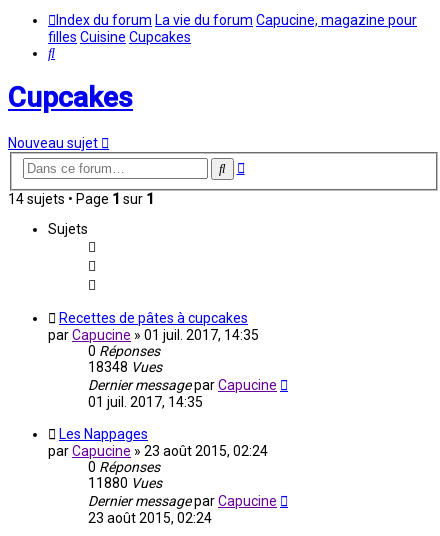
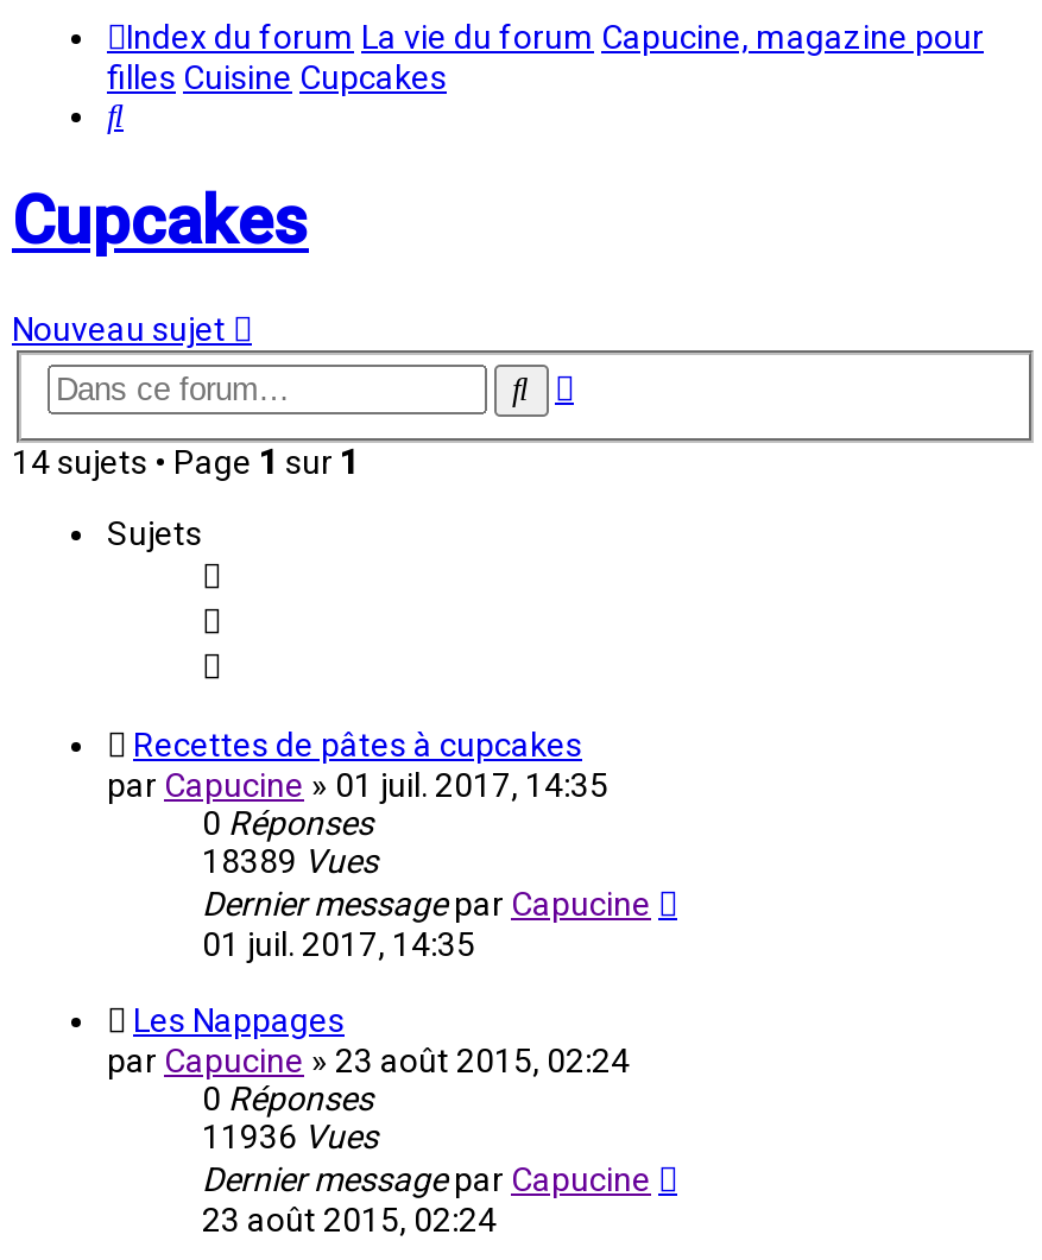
- 18348 Vues
+ 18389 Vues

- 11880 Vues
+ 11936 Vues
